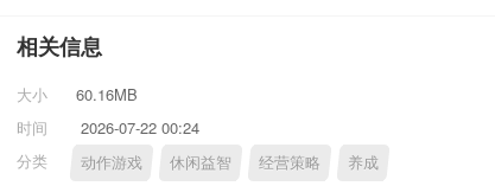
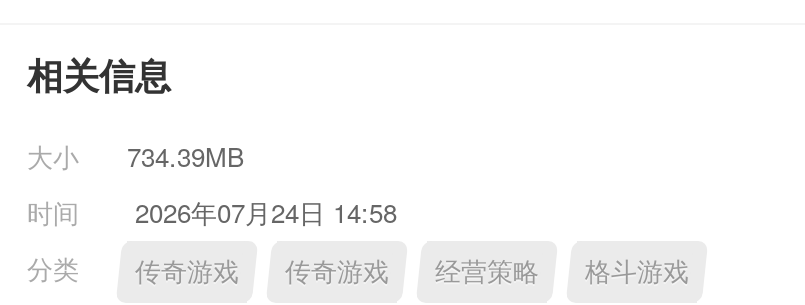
- 大小 60.16MB
+ 大小 734.39MB

- 时间 2026-07-22 00:24
+ 时间 2026年07月24日 14:58

- 动作游戏
- 休闲益智
+ 传奇游戏
+ 传奇游戏

- 养成
+ 格斗游戏
